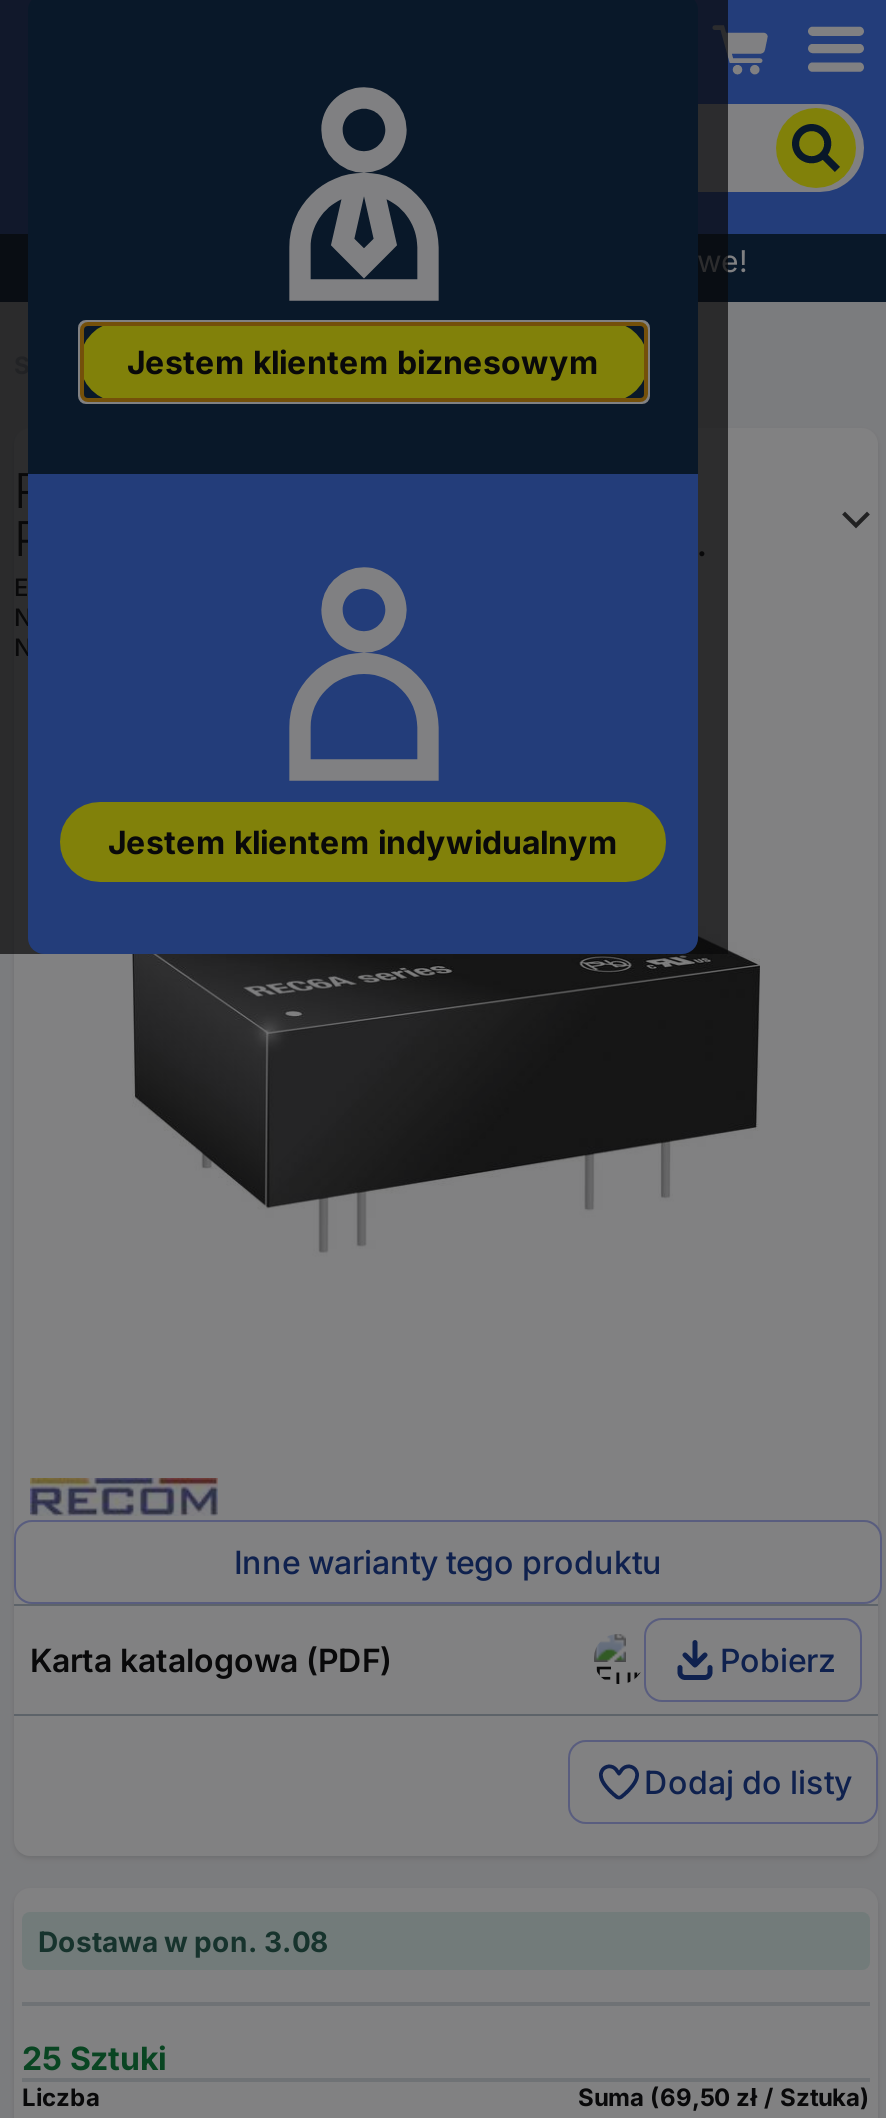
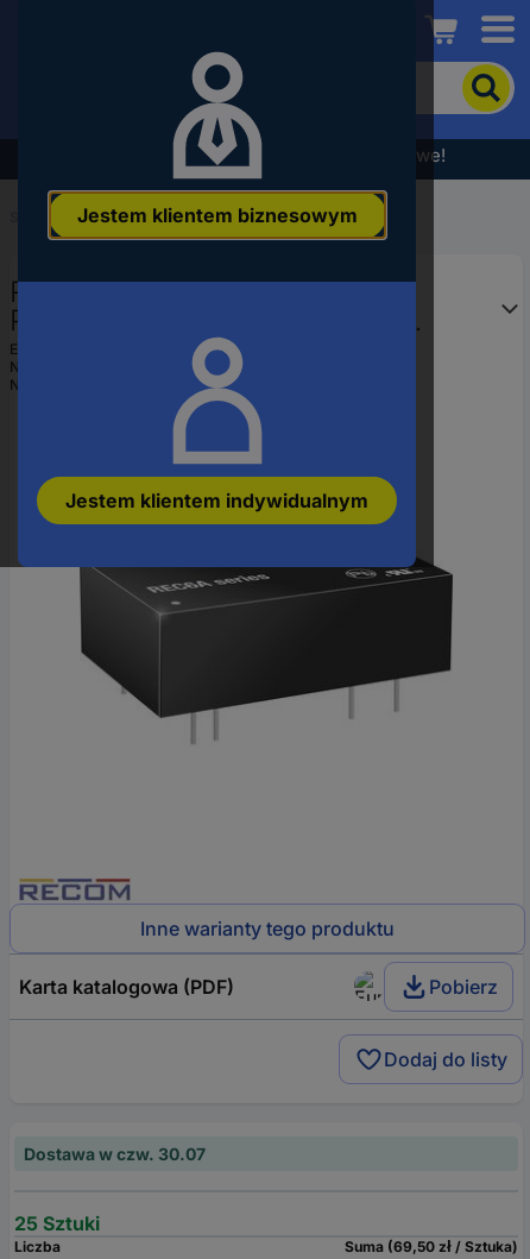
- Dostawa w pon. 3.08
+ Dostawa w czw. 30.07
